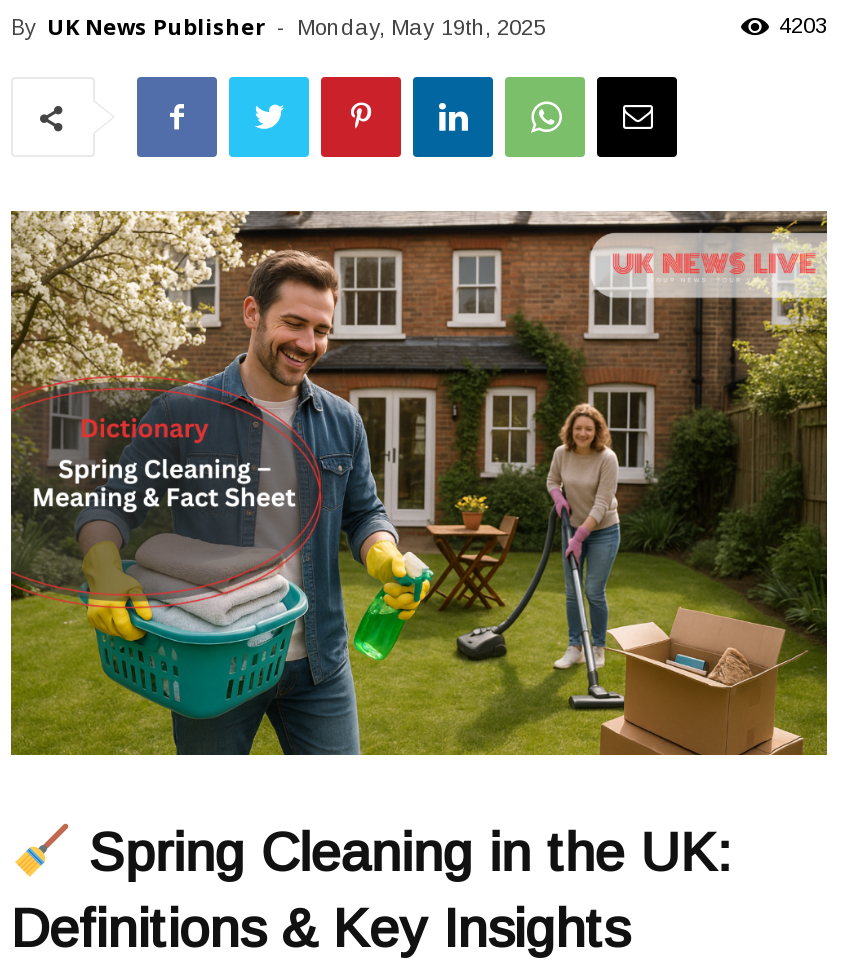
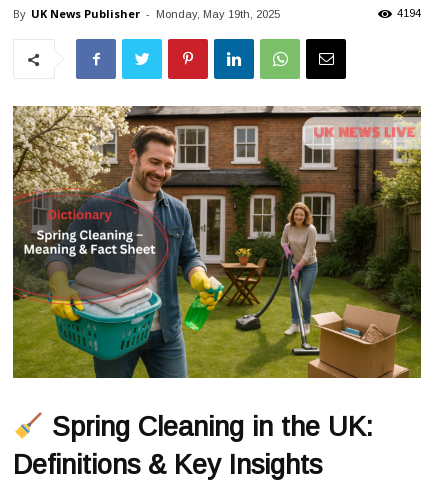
- 4203
+ 4194
